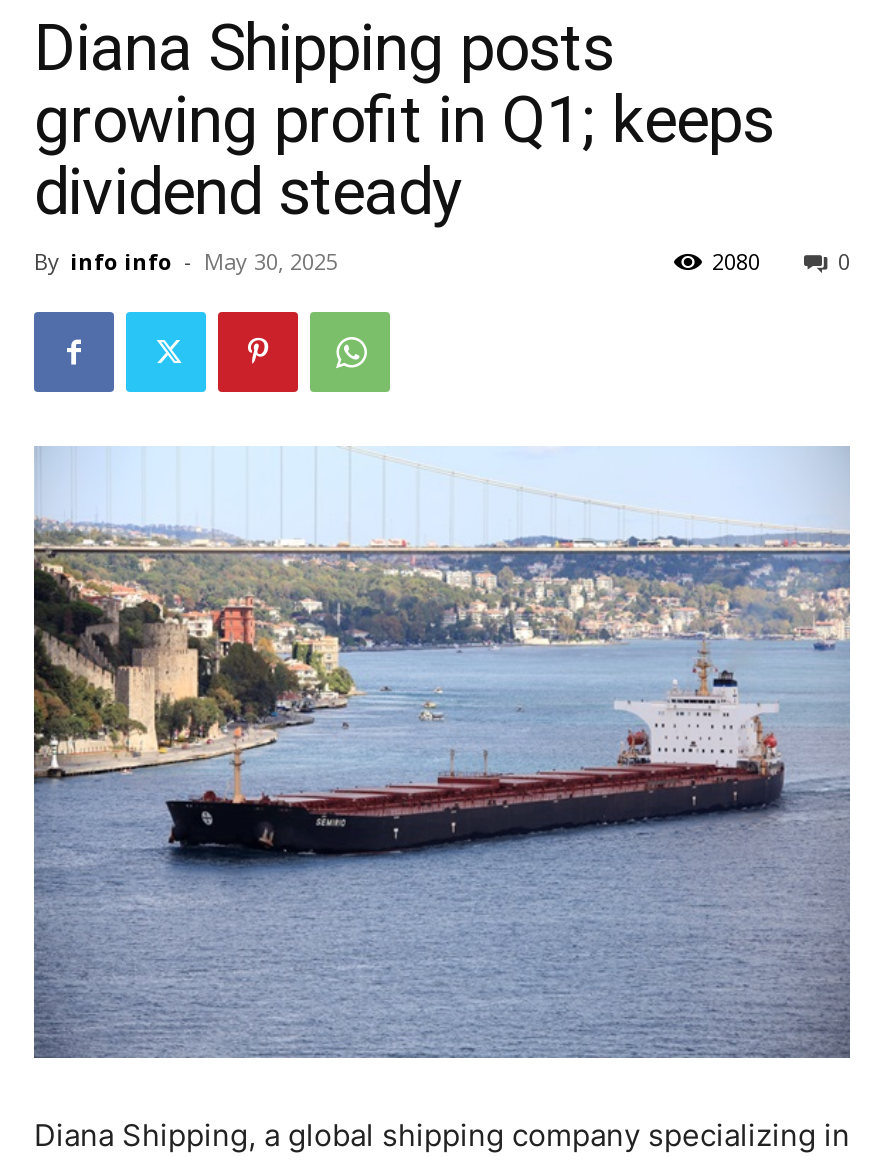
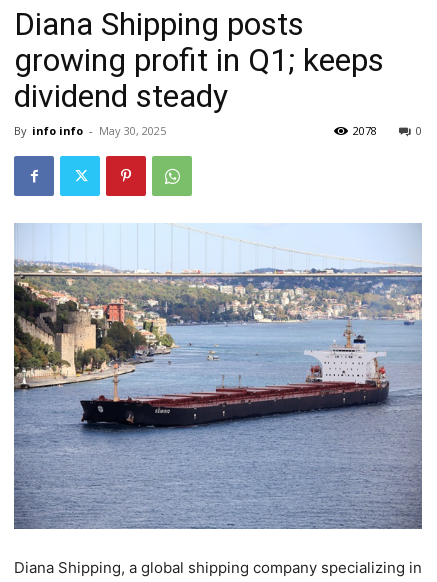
- 2080
+ 2078
